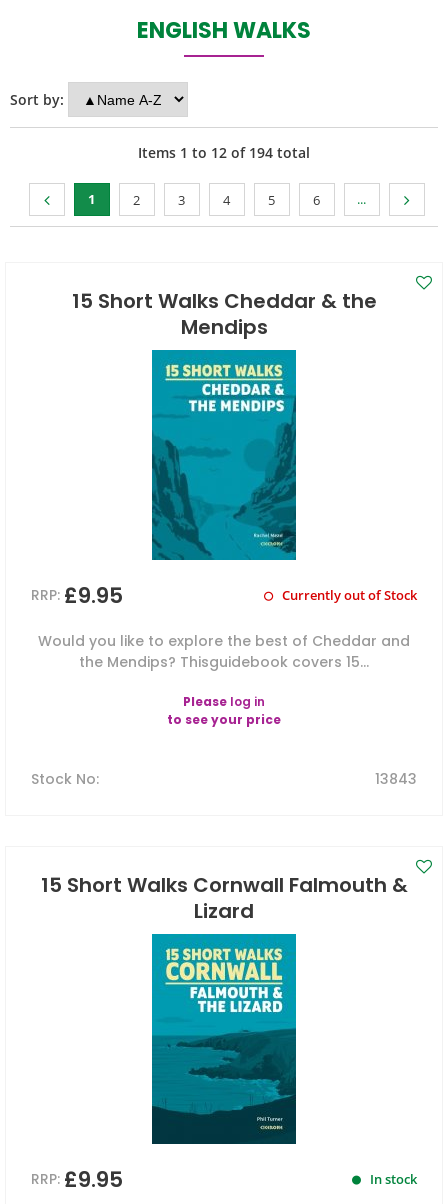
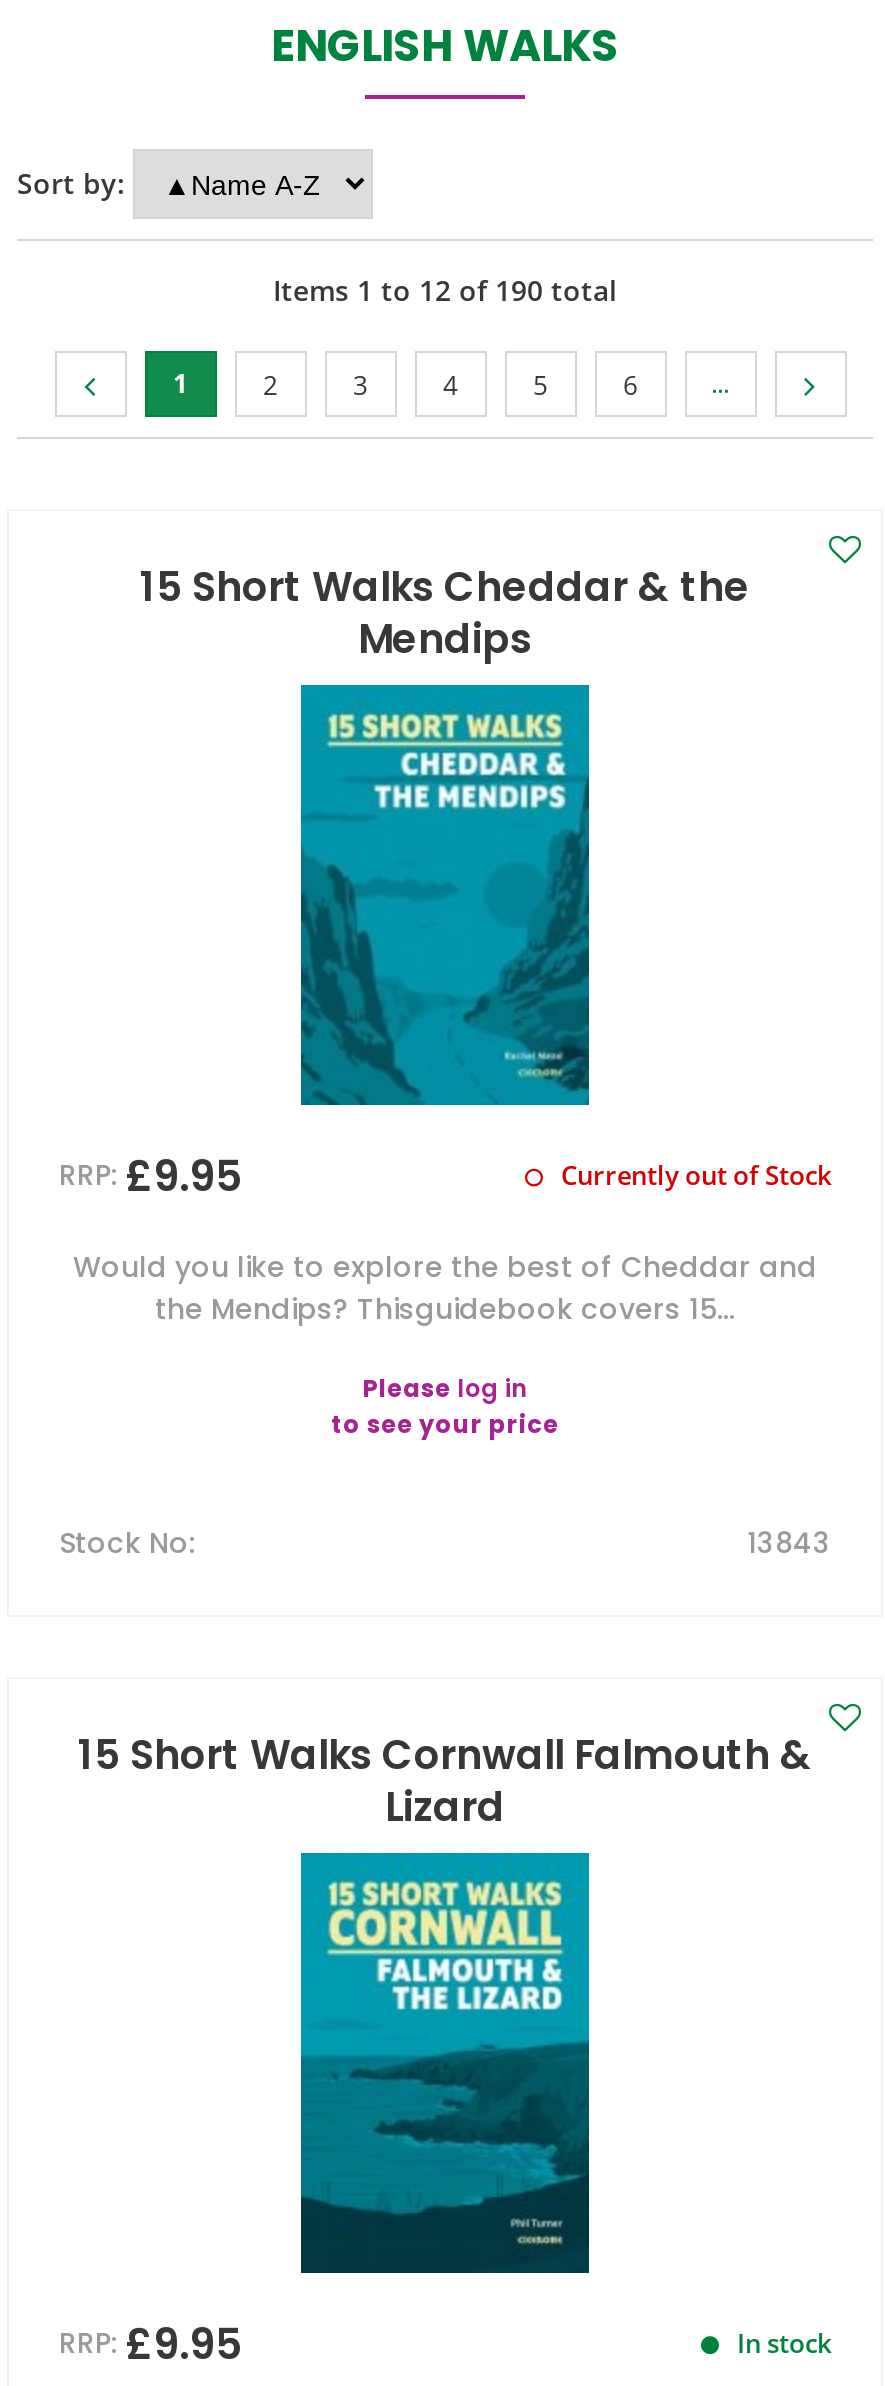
- Items 1 to 12 of 194 total
+ Items 1 to 12 of 190 total
